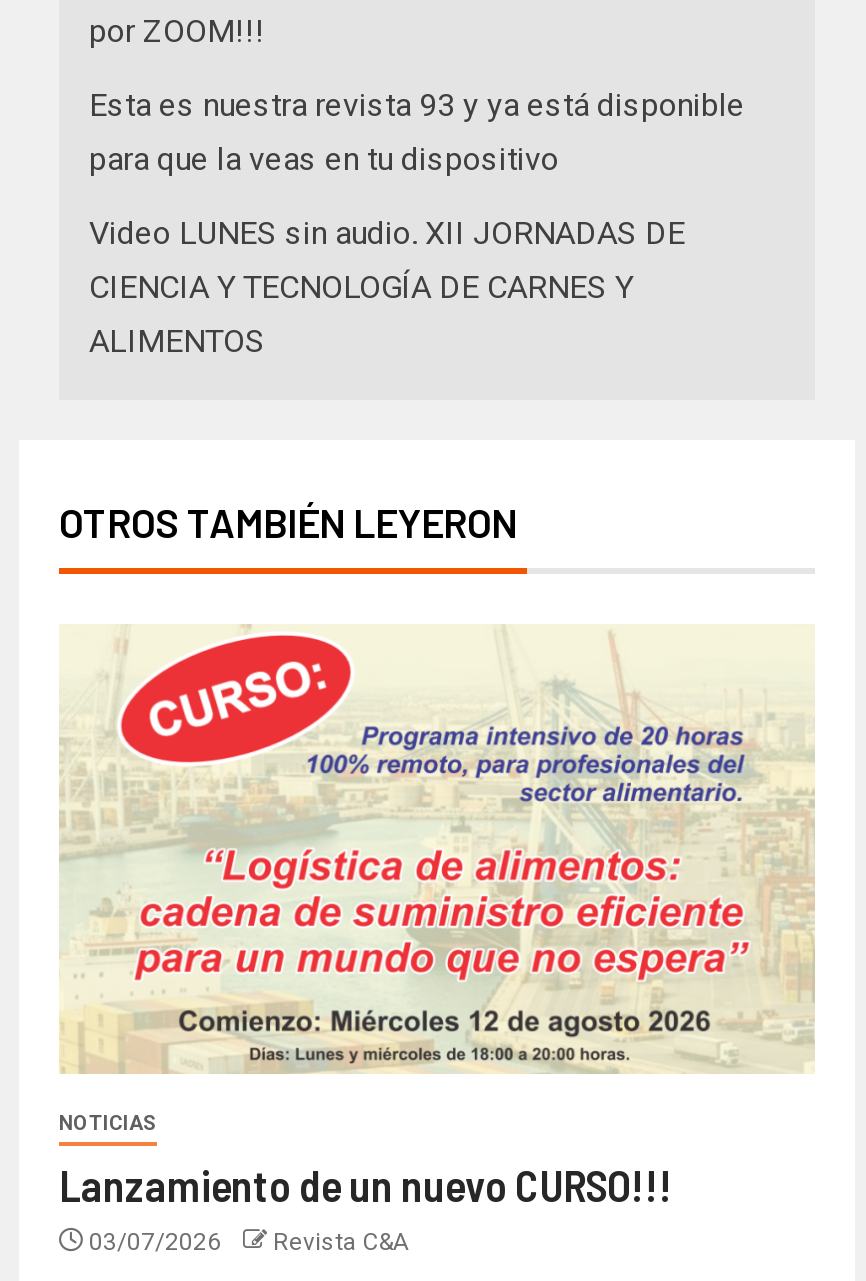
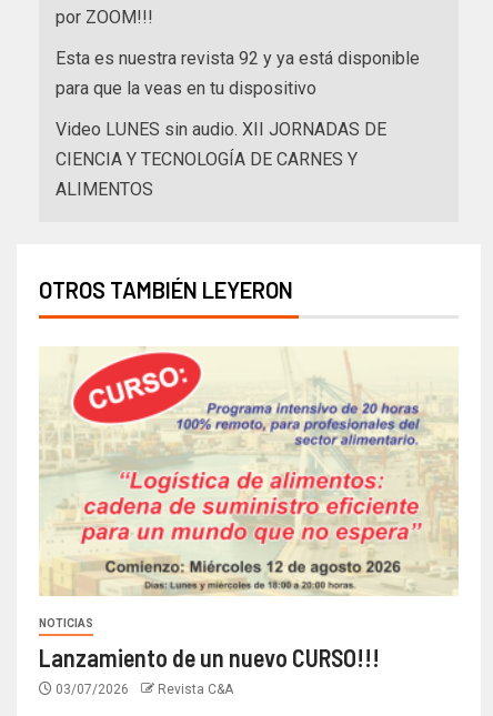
- Esta es nuestra revista 93 y ya está disponible
+ Esta es nuestra revista 92 y ya está disponible
